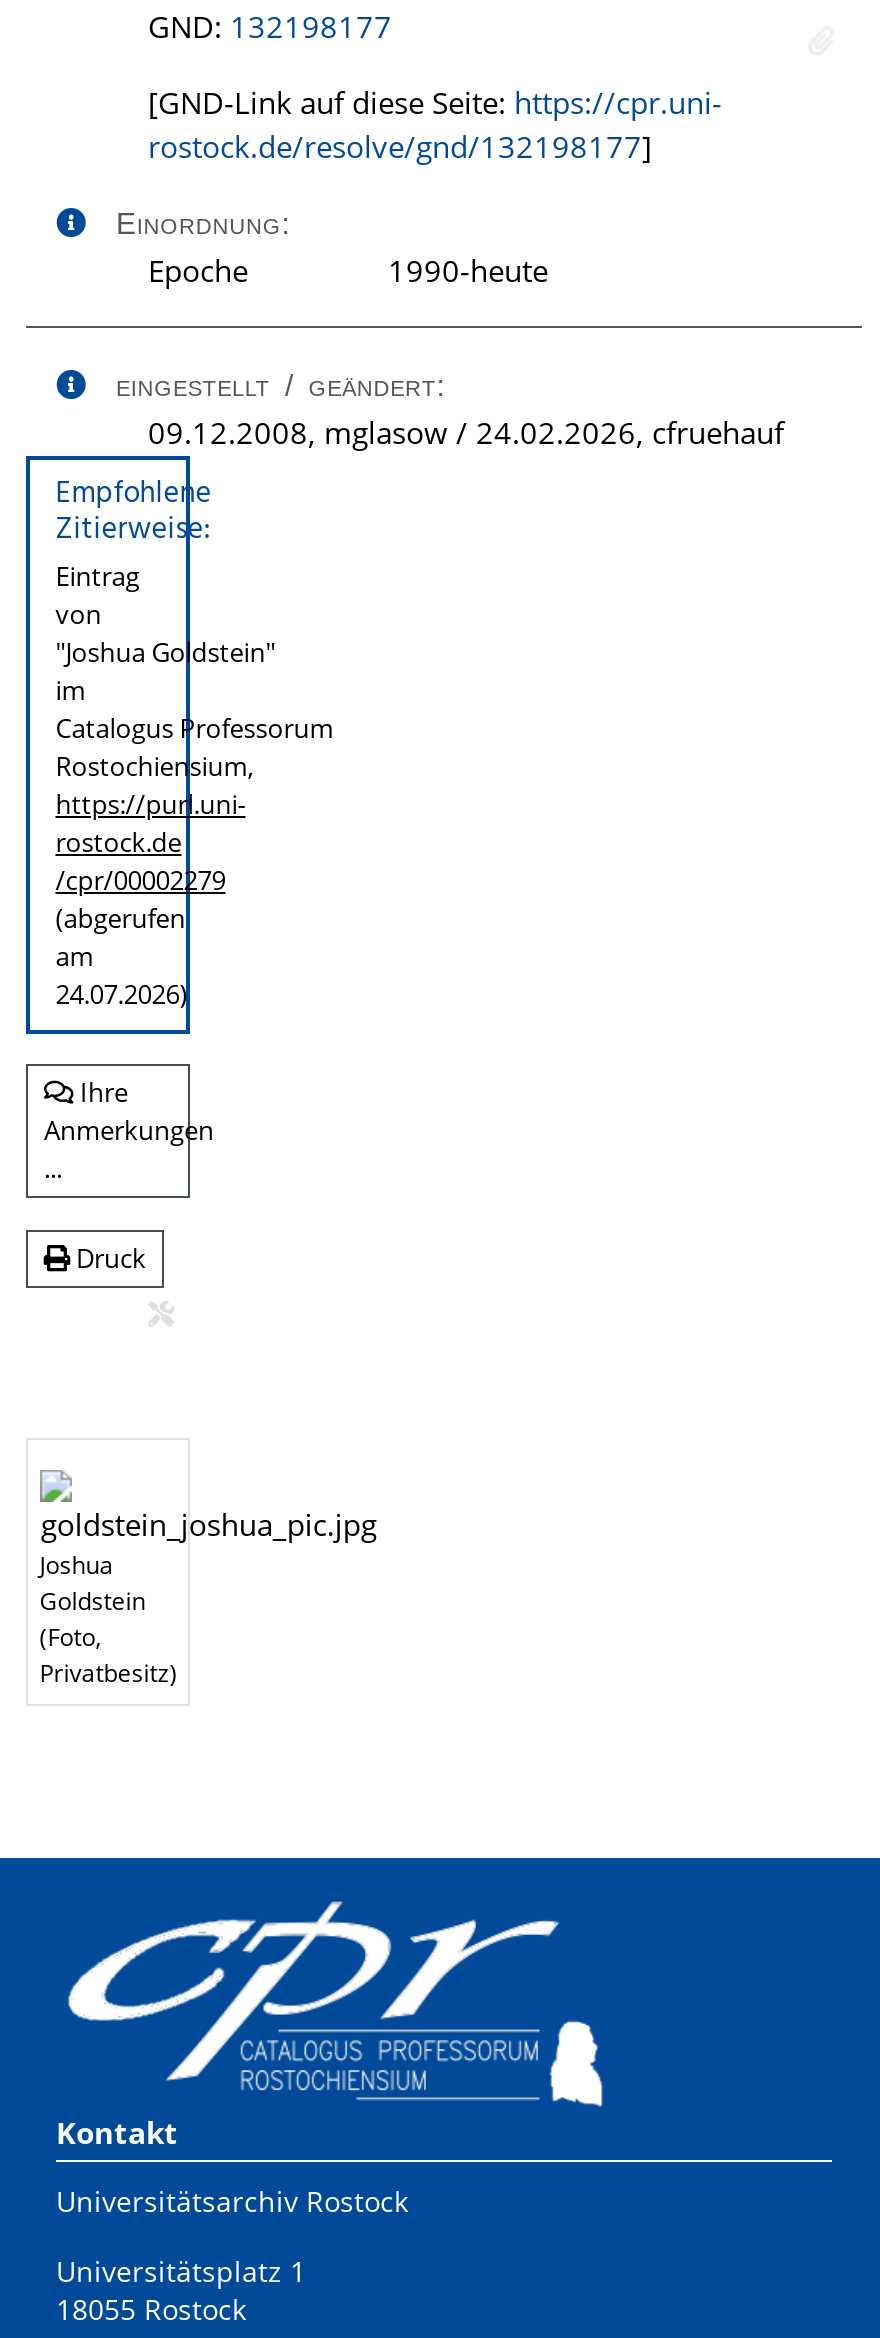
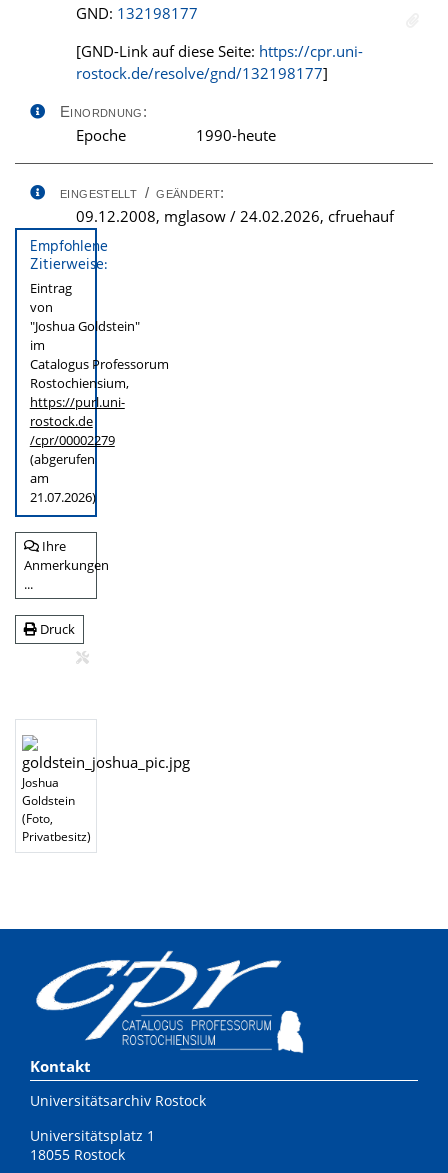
- 24.07.2026)
+ 21.07.2026)
